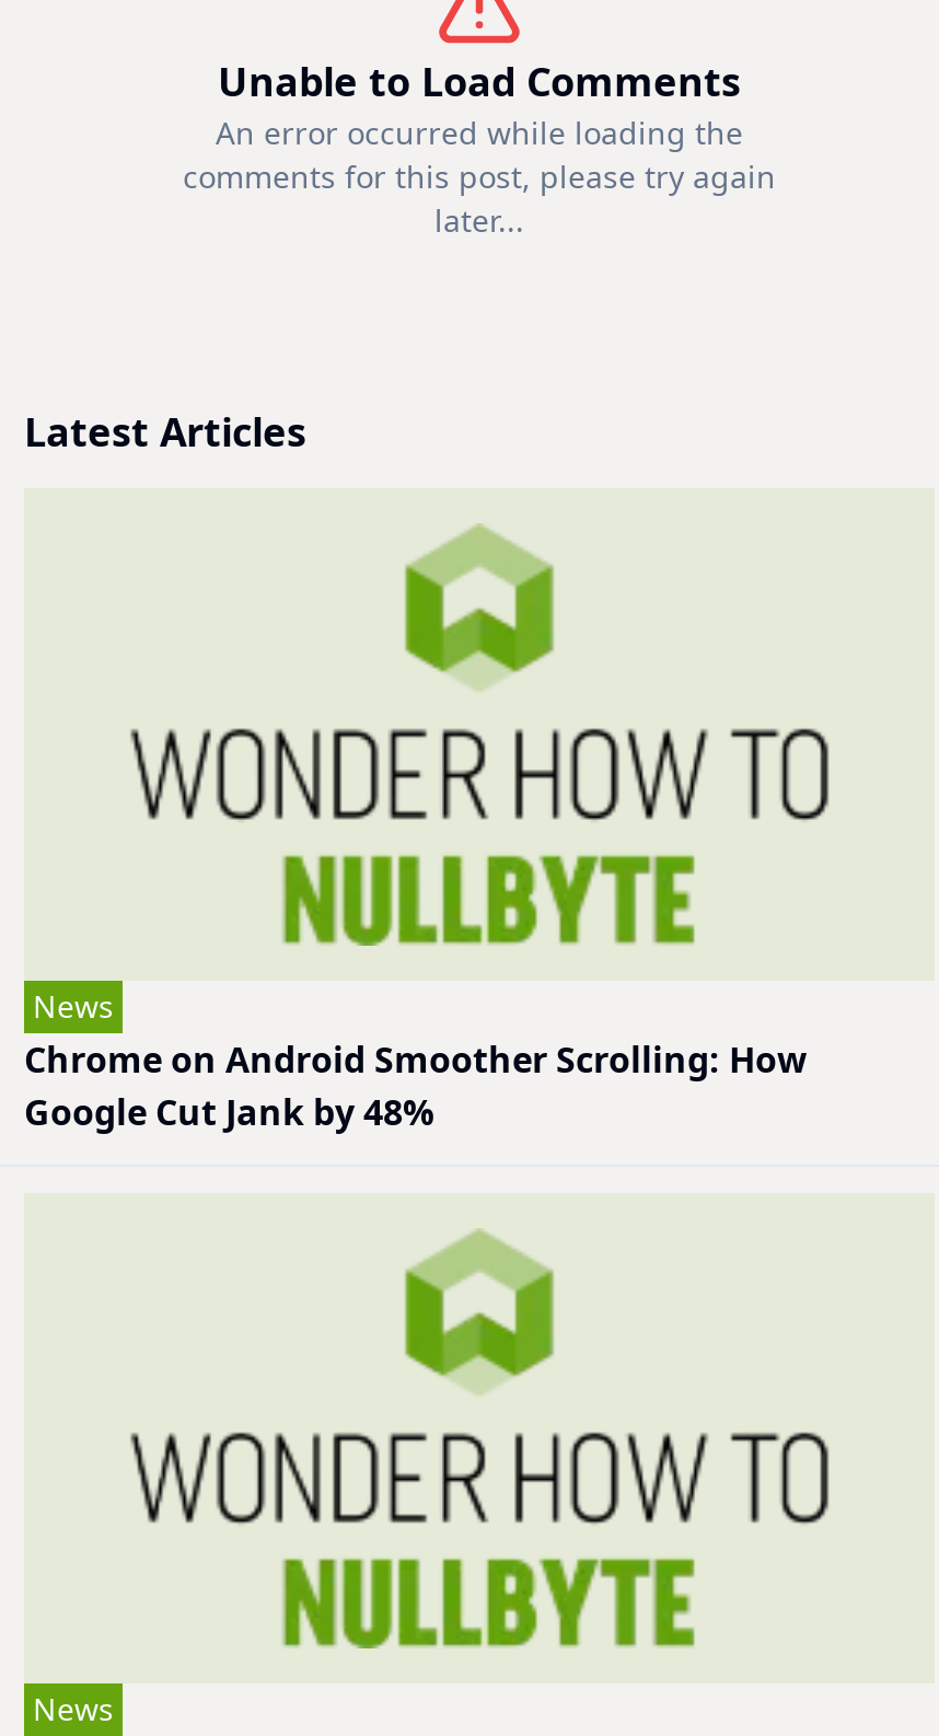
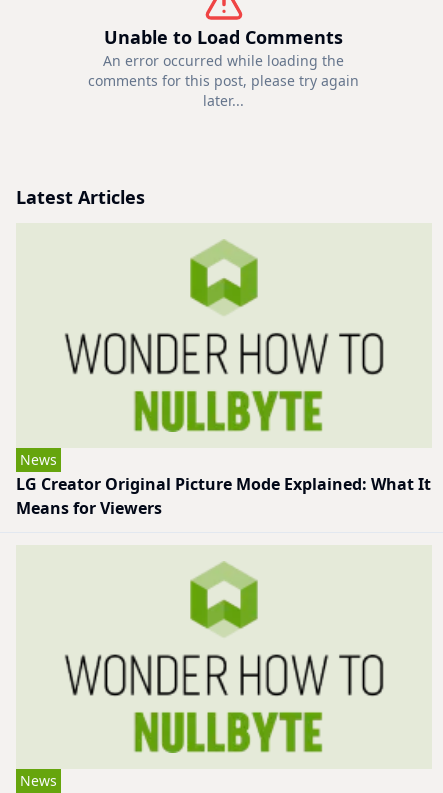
- Chrome on Android Smoother Scrolling: How
- Google Cut Jank by 48%
+ LG Creator Original Picture Mode Explained: What It
+ Means for Viewers
